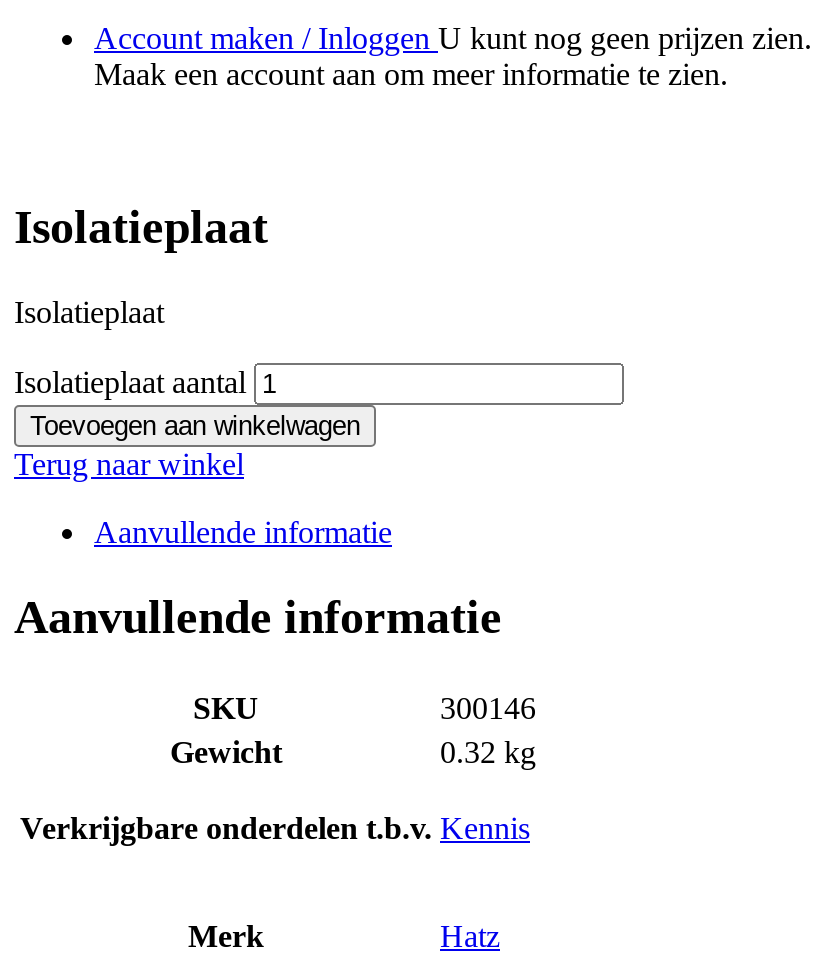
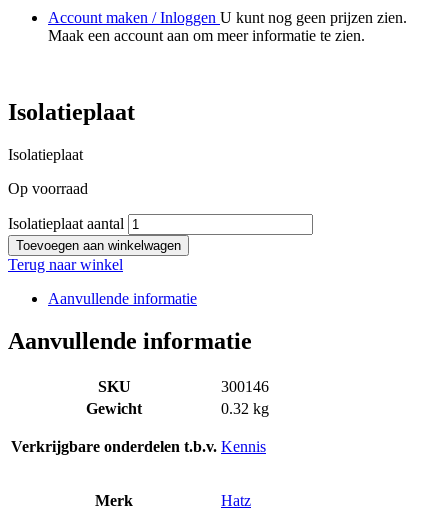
+ Op voorraad
